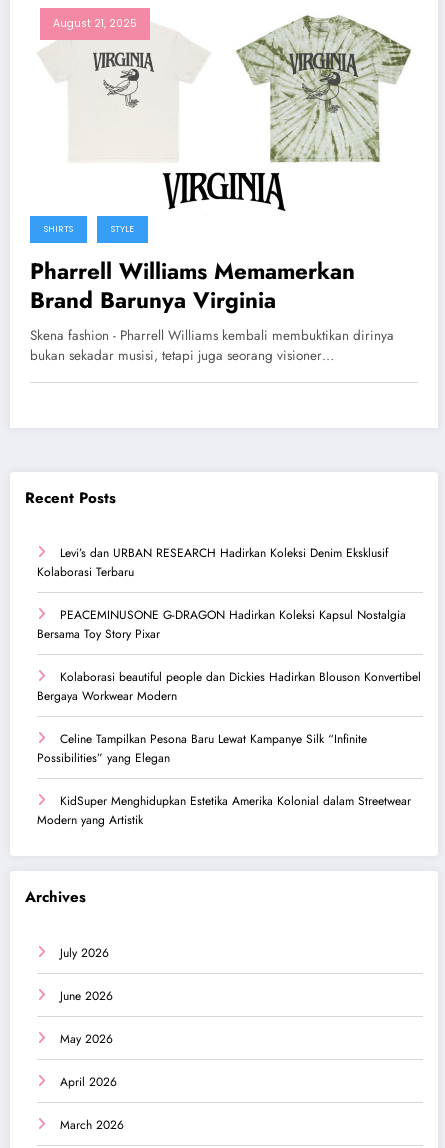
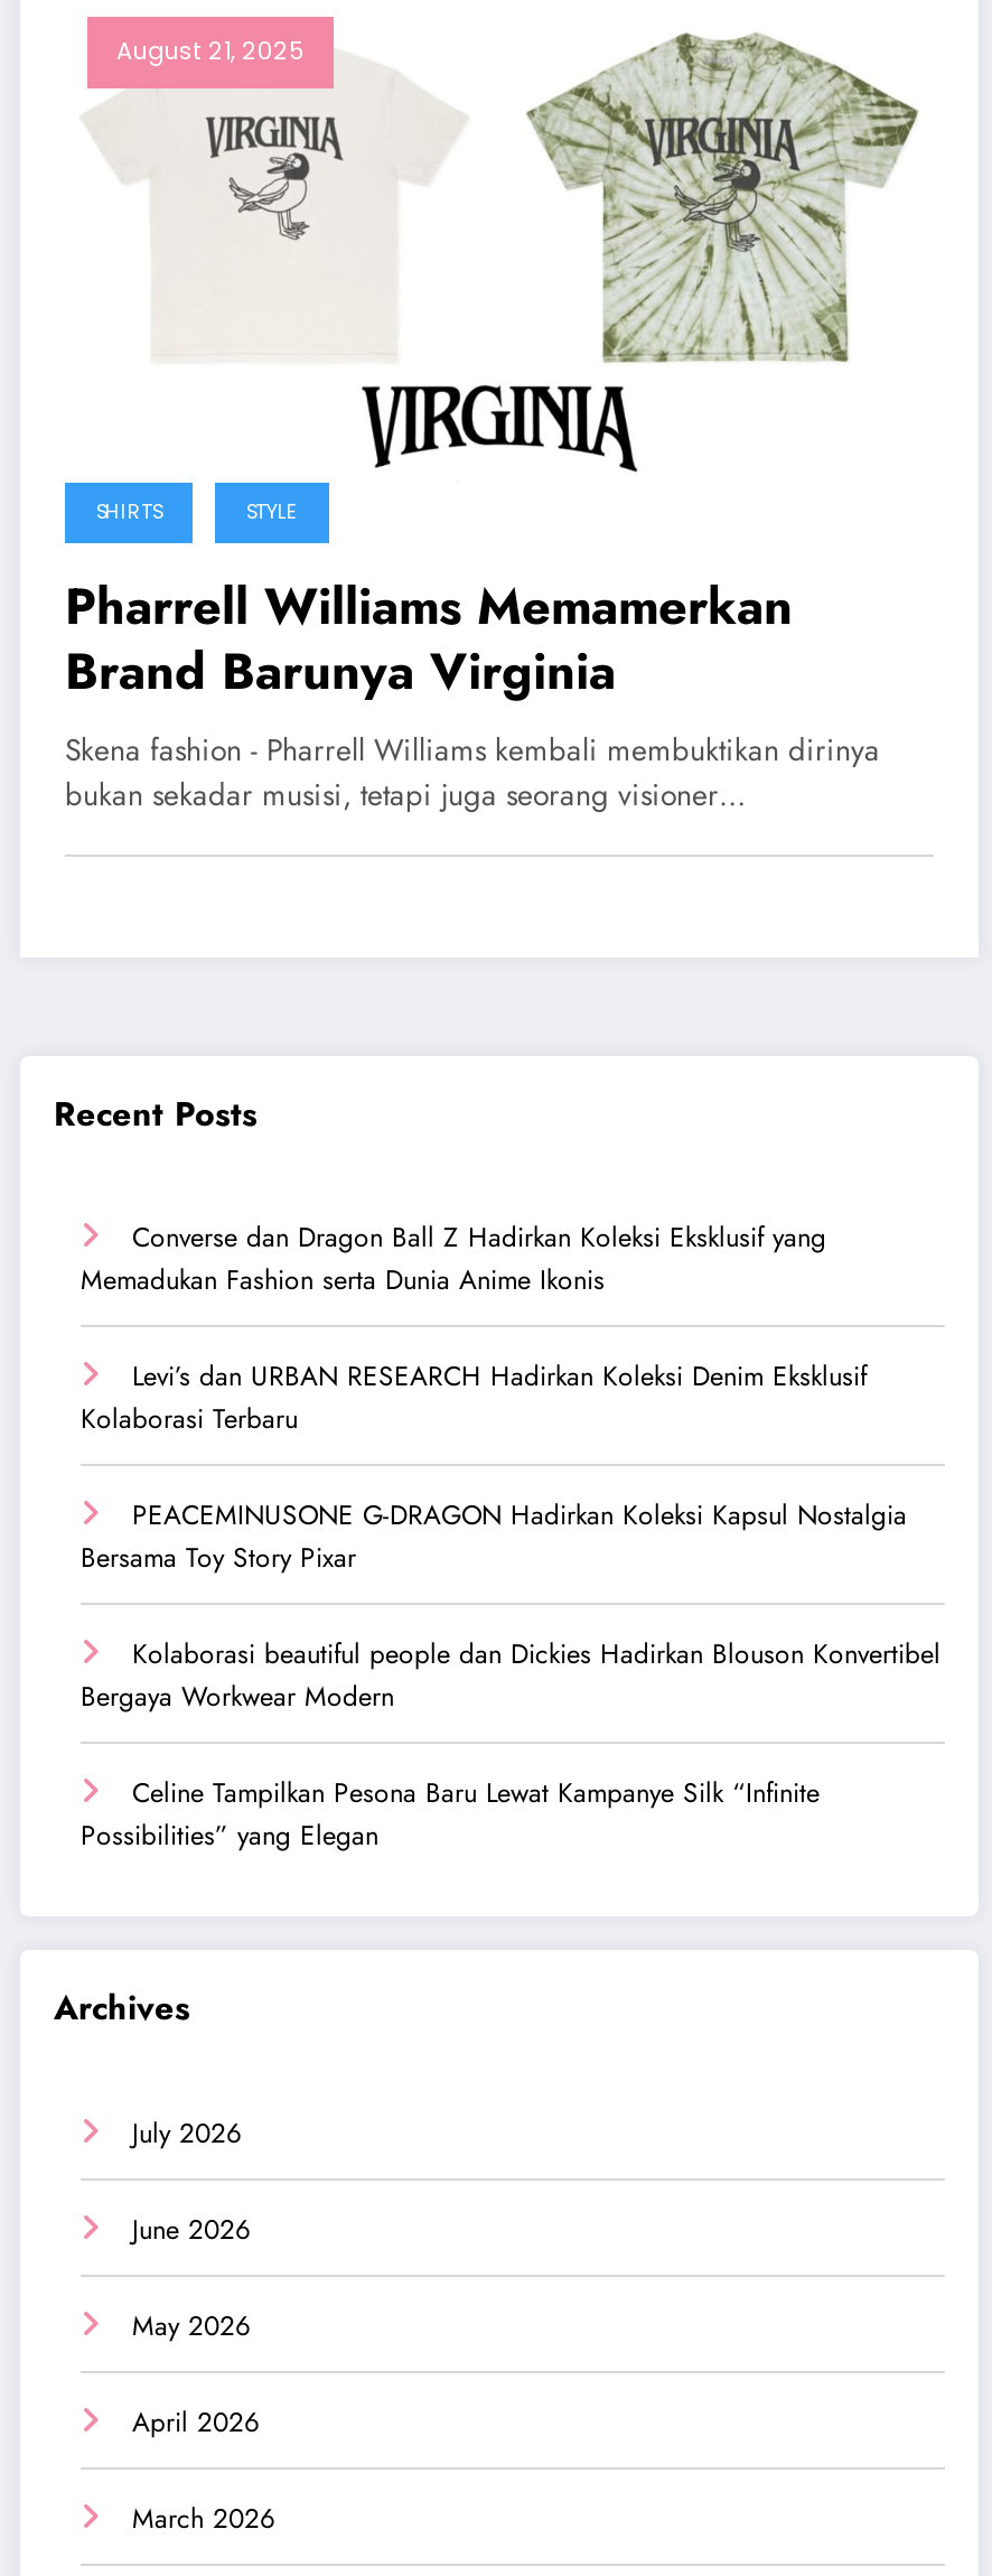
+ Converse dan Dragon Ball Z Hadirkan Koleksi Eksklusif yang
+ Memadukan Fashion serta Dunia Anime Ikonis

moved down: Levi’s dan URBAN RESEARCH Hadirkan Koleksi Denim Eksklusif | Kolaborasi Terbaru | PEACEMINUSONE G-DRAGON Hadirkan Koleksi Kapsul Nostalgia | Bersama Toy Story Pixar | Kolaborasi beautiful people dan Dickies Hadirkan Blouson Konvertibel | Bergaya Workwear Modern | Celine Tampilkan Pesona Baru Lewat Kampanye Silk “Infinite | Possibilities” yang Elegan

- KidSuper Menghidupkan Estetika Amerika Kolonial dalam Streetwear
- Modern yang Artistik
